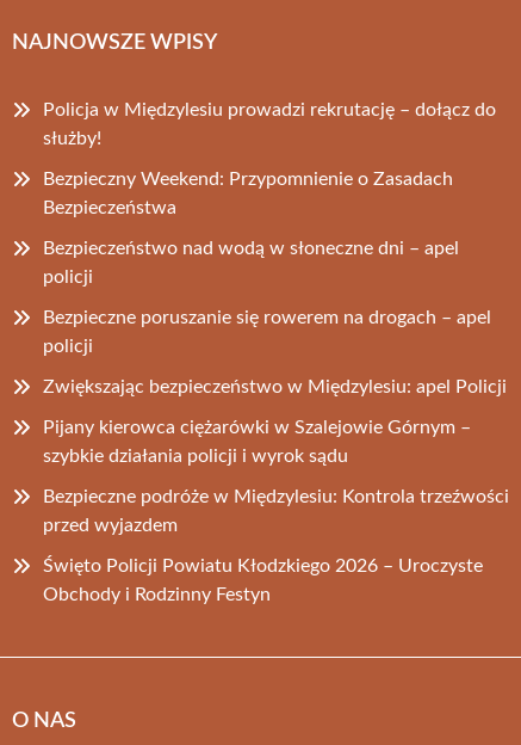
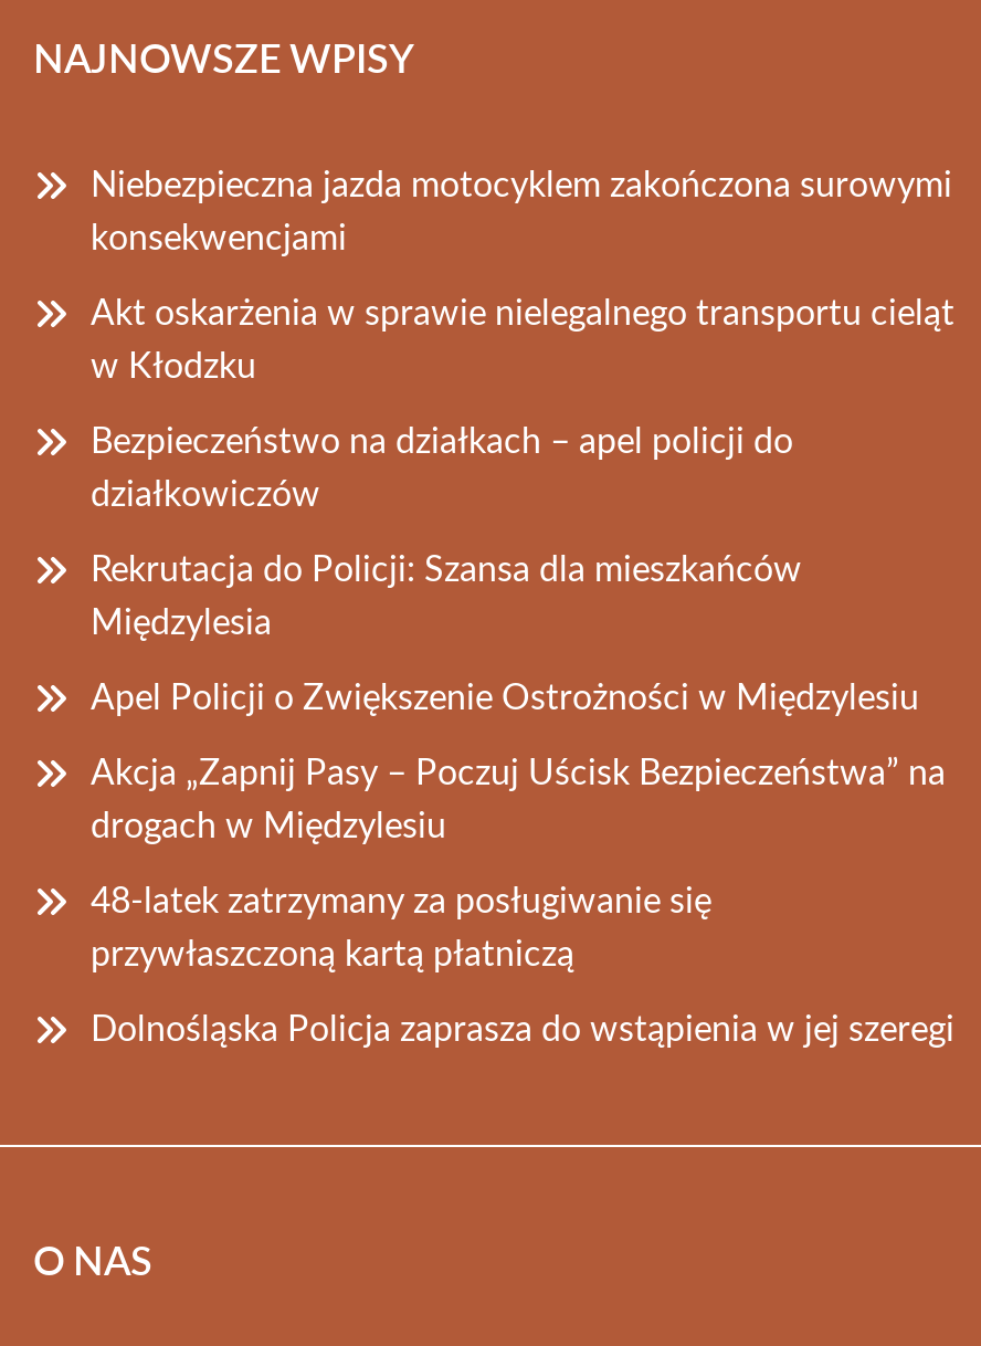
- Policja w Międzylesiu prowadzi rekrutację – dołącz do
- służby!
- Bezpieczny Weekend: Przypomnienie o Zasadach
- Bezpieczeństwa
- Bezpieczeństwo nad wodą w słoneczne dni – apel
- policji
- Bezpieczne poruszanie się rowerem na drogach – apel
- policji
- Zwiększając bezpieczeństwo w Międzylesiu: apel Policji
- Pijany kierowca ciężarówki w Szalejowie Górnym –
- szybkie działania policji i wyrok sądu
- Bezpieczne podróże w Międzylesiu: Kontrola trzeźwości
- przed wyjazdem
- Święto Policji Powiatu Kłodzkiego 2026 – Uroczyste
- Obchody i Rodzinny Festyn
+ Niebezpieczna jazda motocyklem zakończona surowymi
+ konsekwencjami
+ Akt oskarżenia w sprawie nielegalnego transportu cieląt
+ w Kłodzku
+ Bezpieczeństwo na działkach – apel policji do
+ działkowiczów
+ Rekrutacja do Policji: Szansa dla mieszkańców
+ Międzylesia
+ Apel Policji o Zwiększenie Ostrożności w Międzylesiu
+ Akcja „Zapnij Pasy – Poczuj Uścisk Bezpieczeństwa” na
+ drogach w Międzylesiu
+ 48-latek zatrzymany za posługiwanie się
+ przywłaszczoną kartą płatniczą
+ Dolnośląska Policja zaprasza do wstąpienia w jej szeregi
